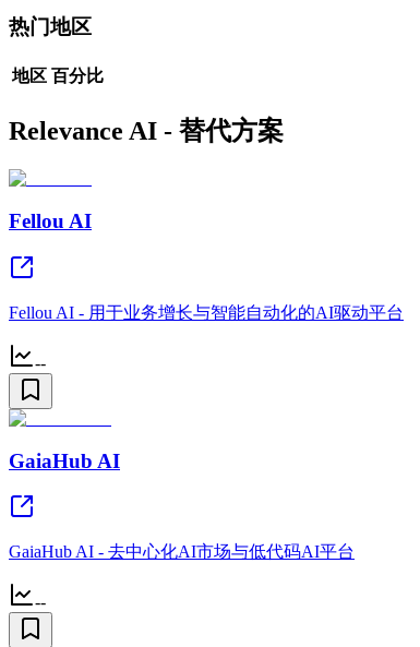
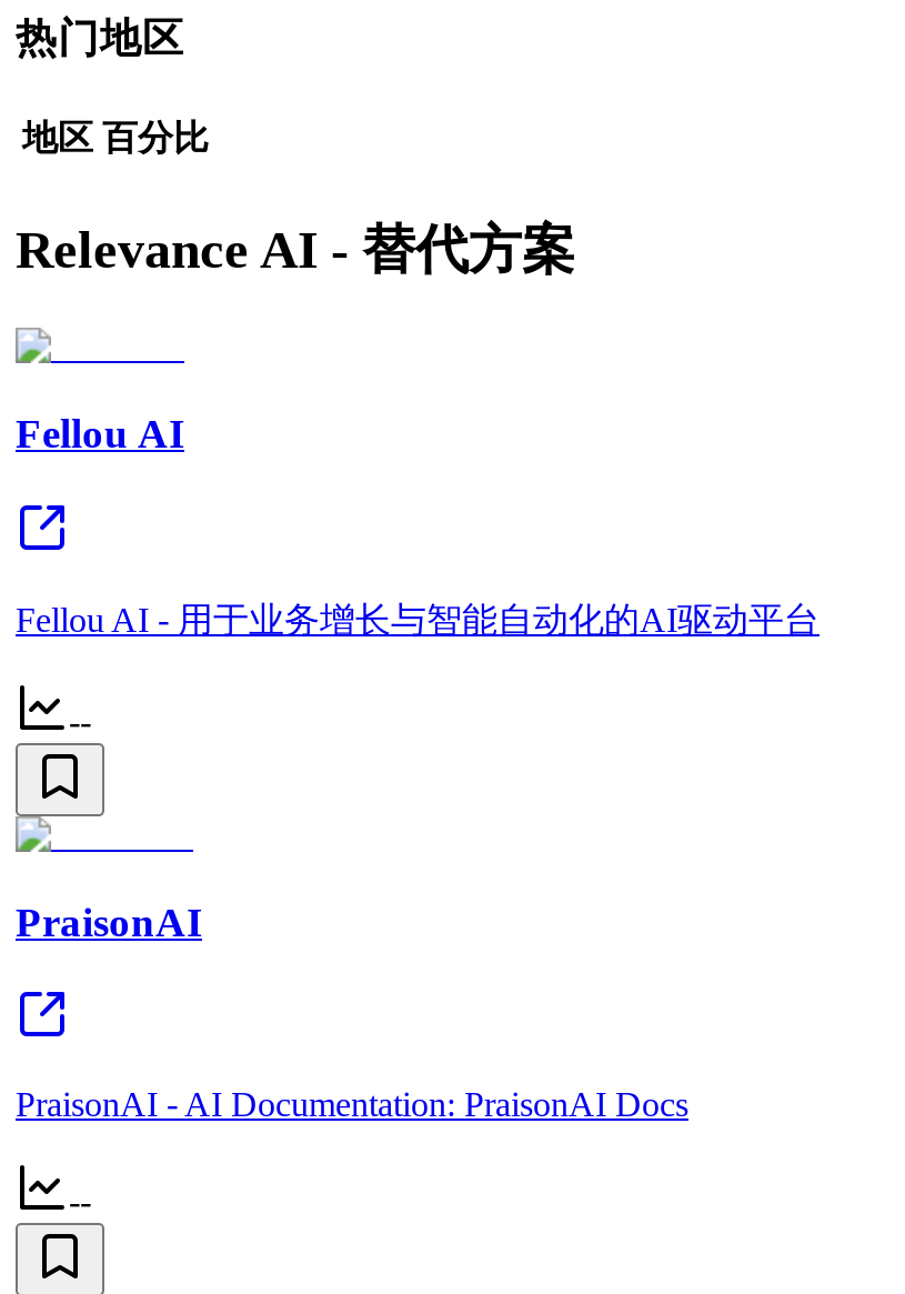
- GaiaHub AI
+ PraisonAI

- GaiaHub AI - 去中心化AI市场与低代码AI平台
+ PraisonAI - AI Documentation: PraisonAI Docs
